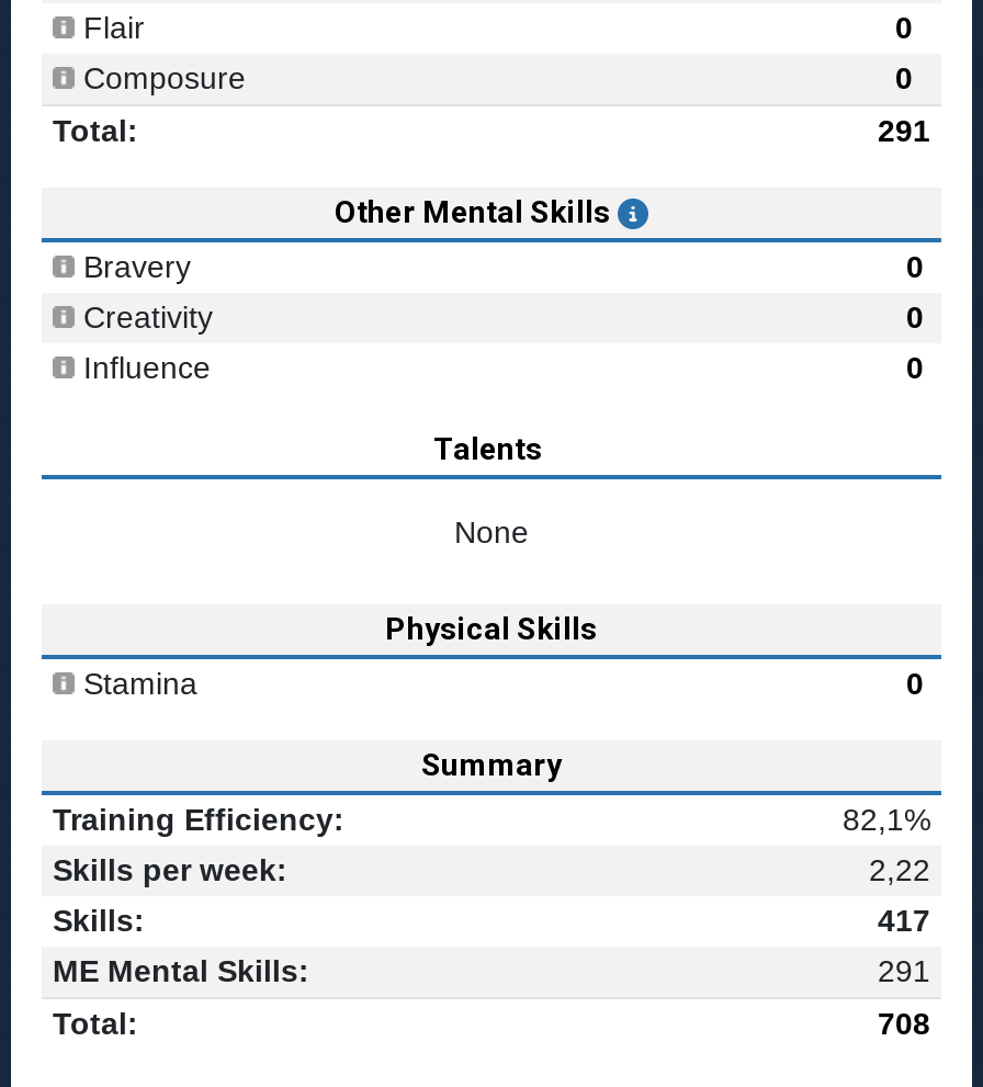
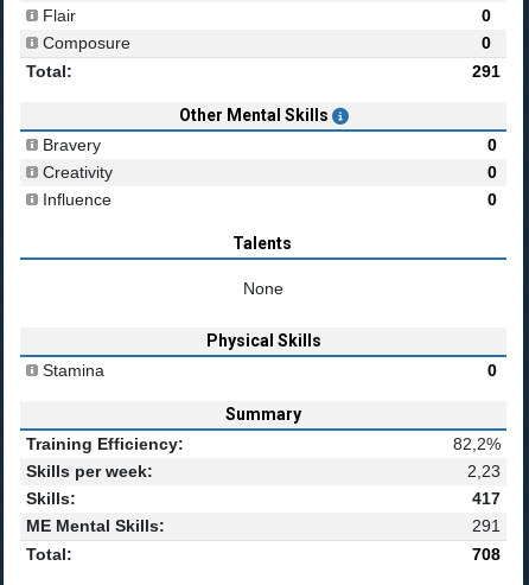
- 82,1%
+ 82,2%

- 2,22
+ 2,23
